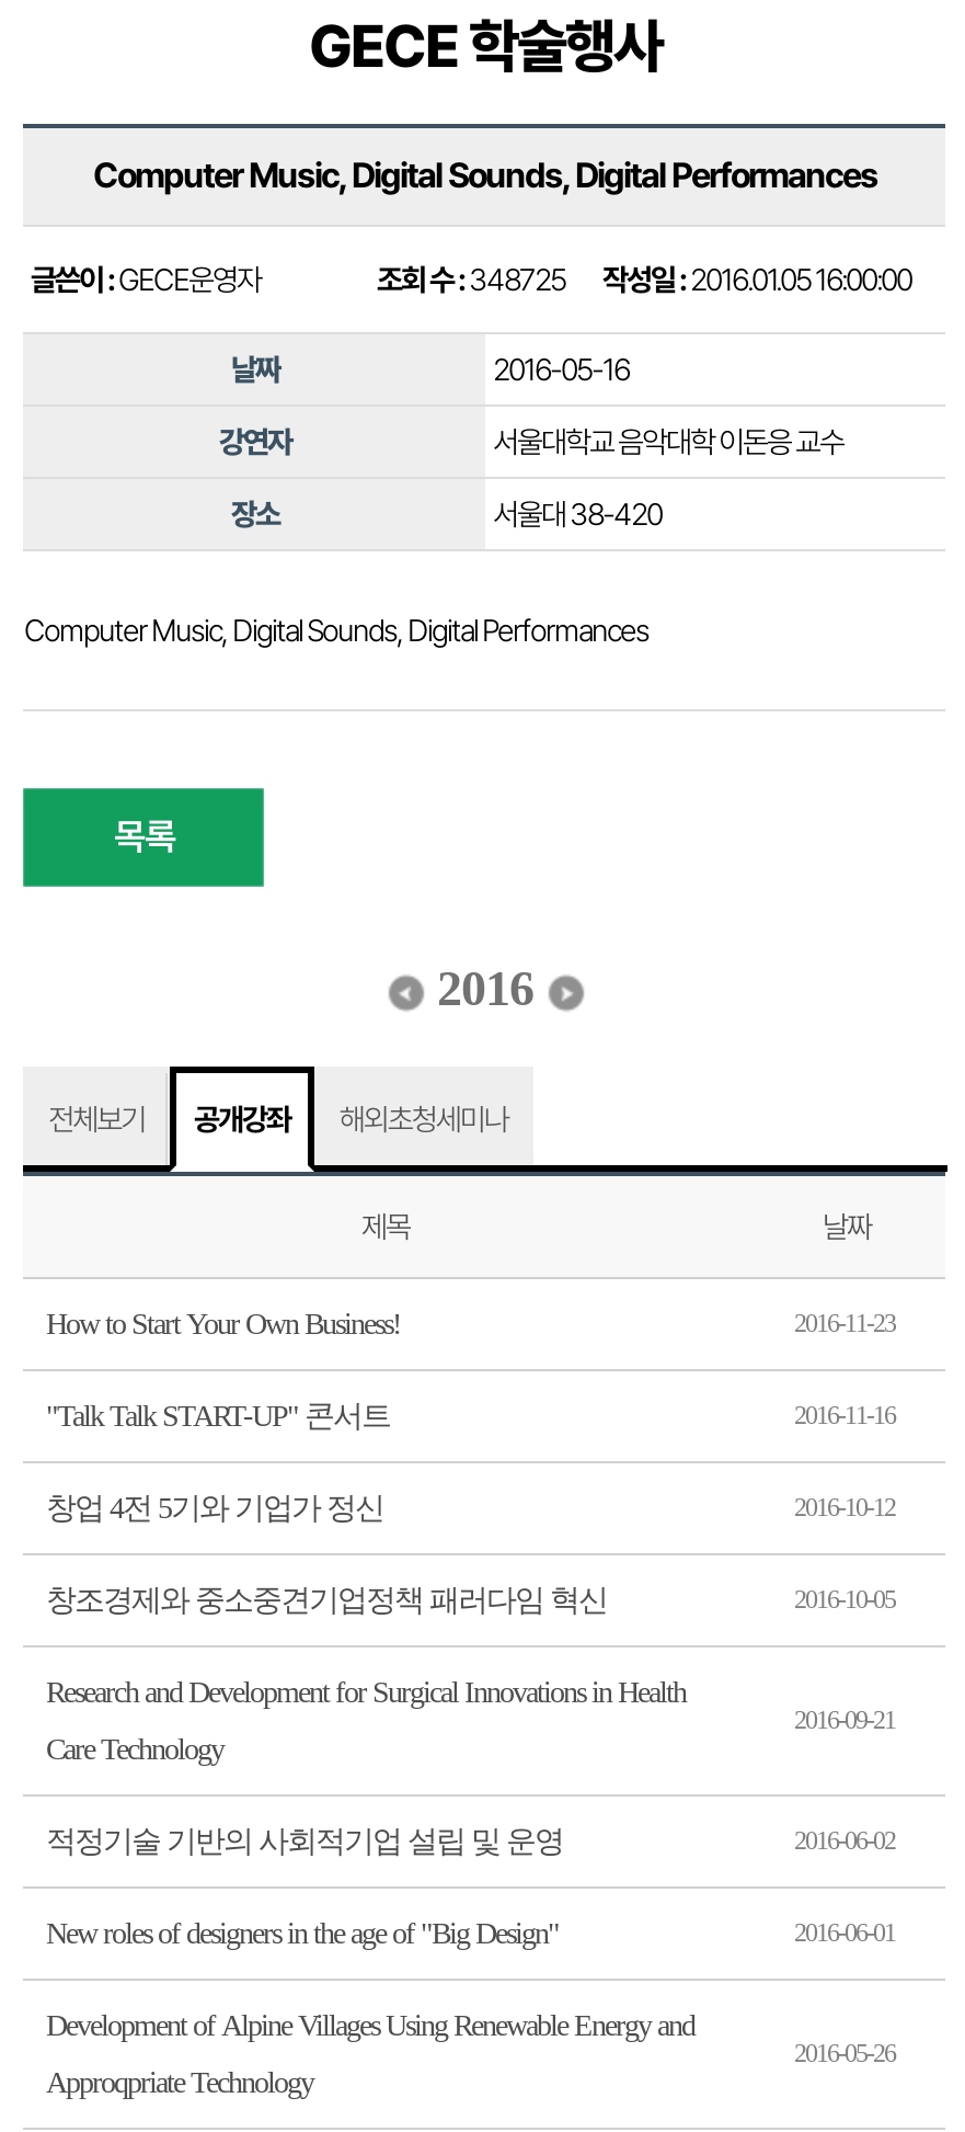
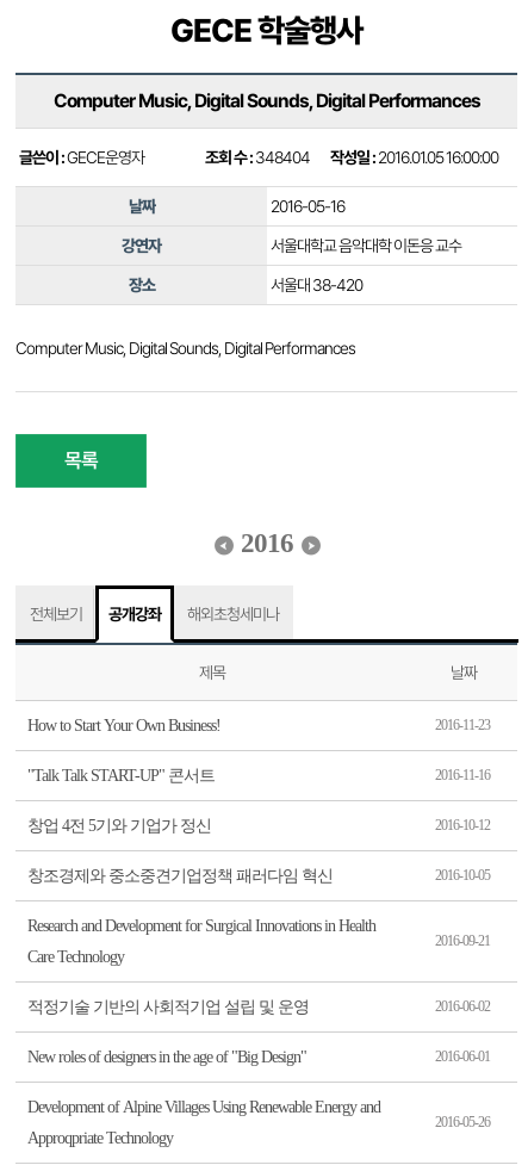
- 조회 수 : 348725 작성일 : 2016.01.05 16:00:00
+ 조회 수 : 348404 작성일 : 2016.01.05 16:00:00
